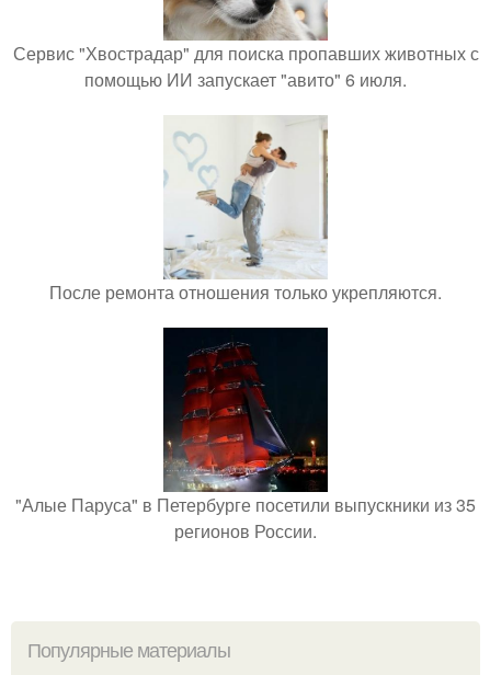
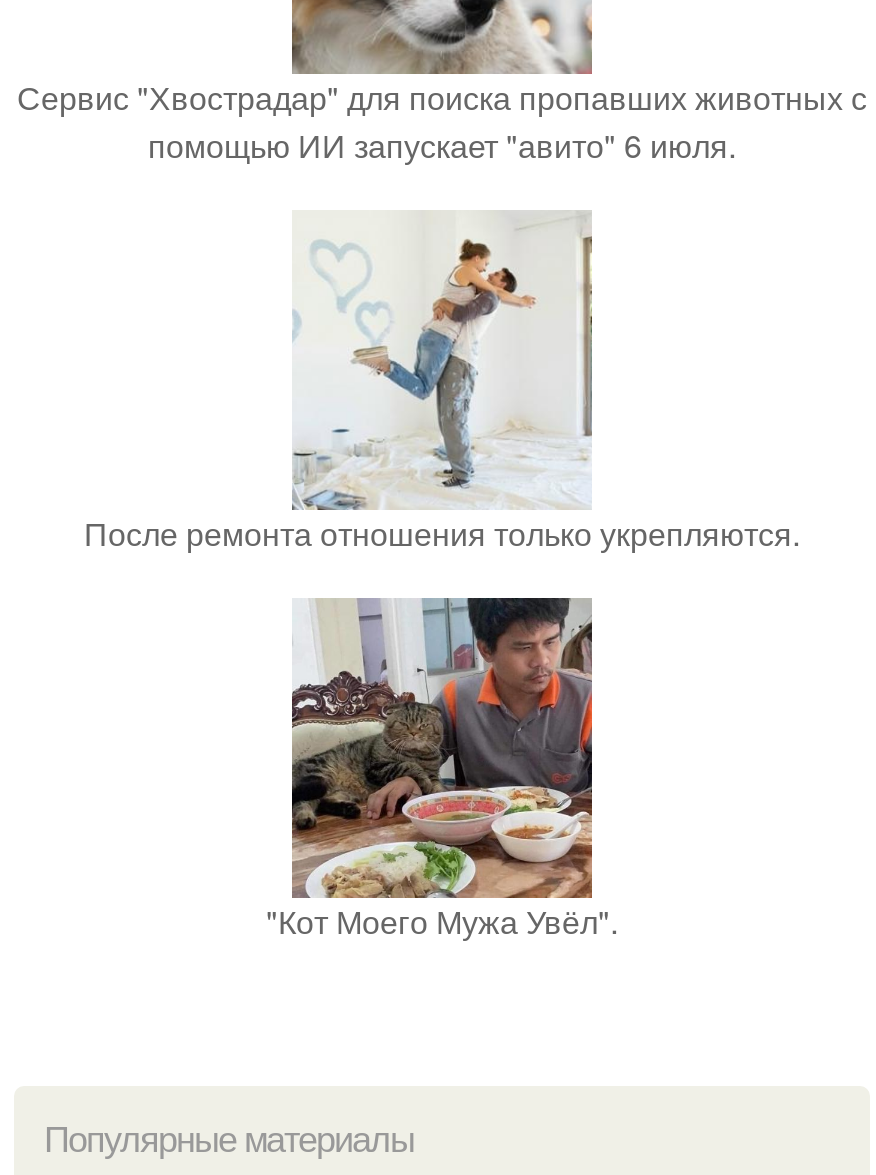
- [image]
- "Алые Паруса" в Петербурге посетили выпускники из 35
- регионов России.
+ [image]
+ "Кот Моего Мужа Увёл".
